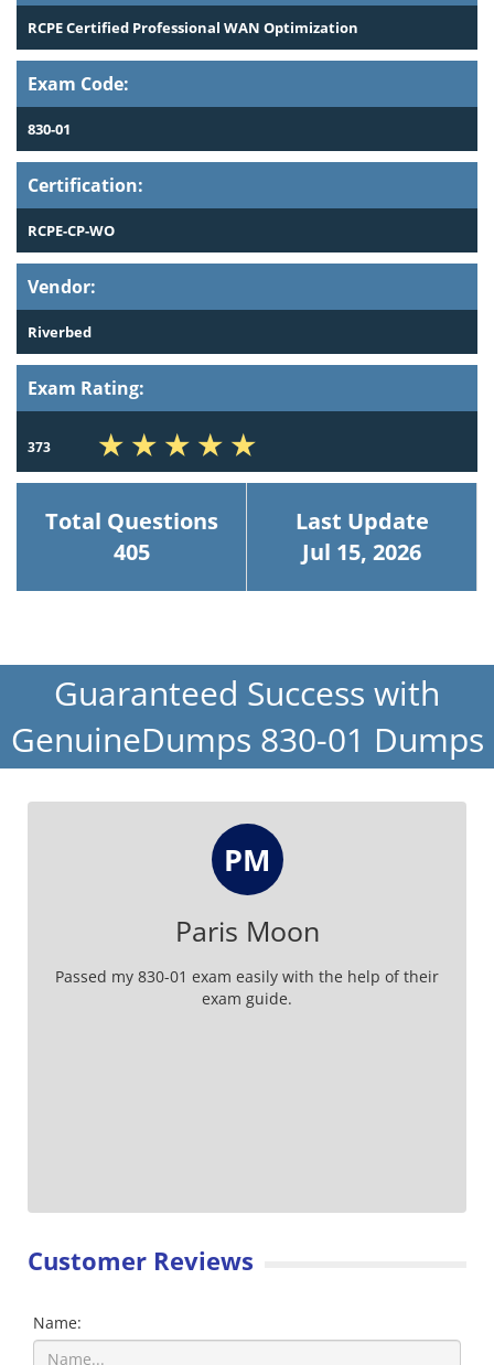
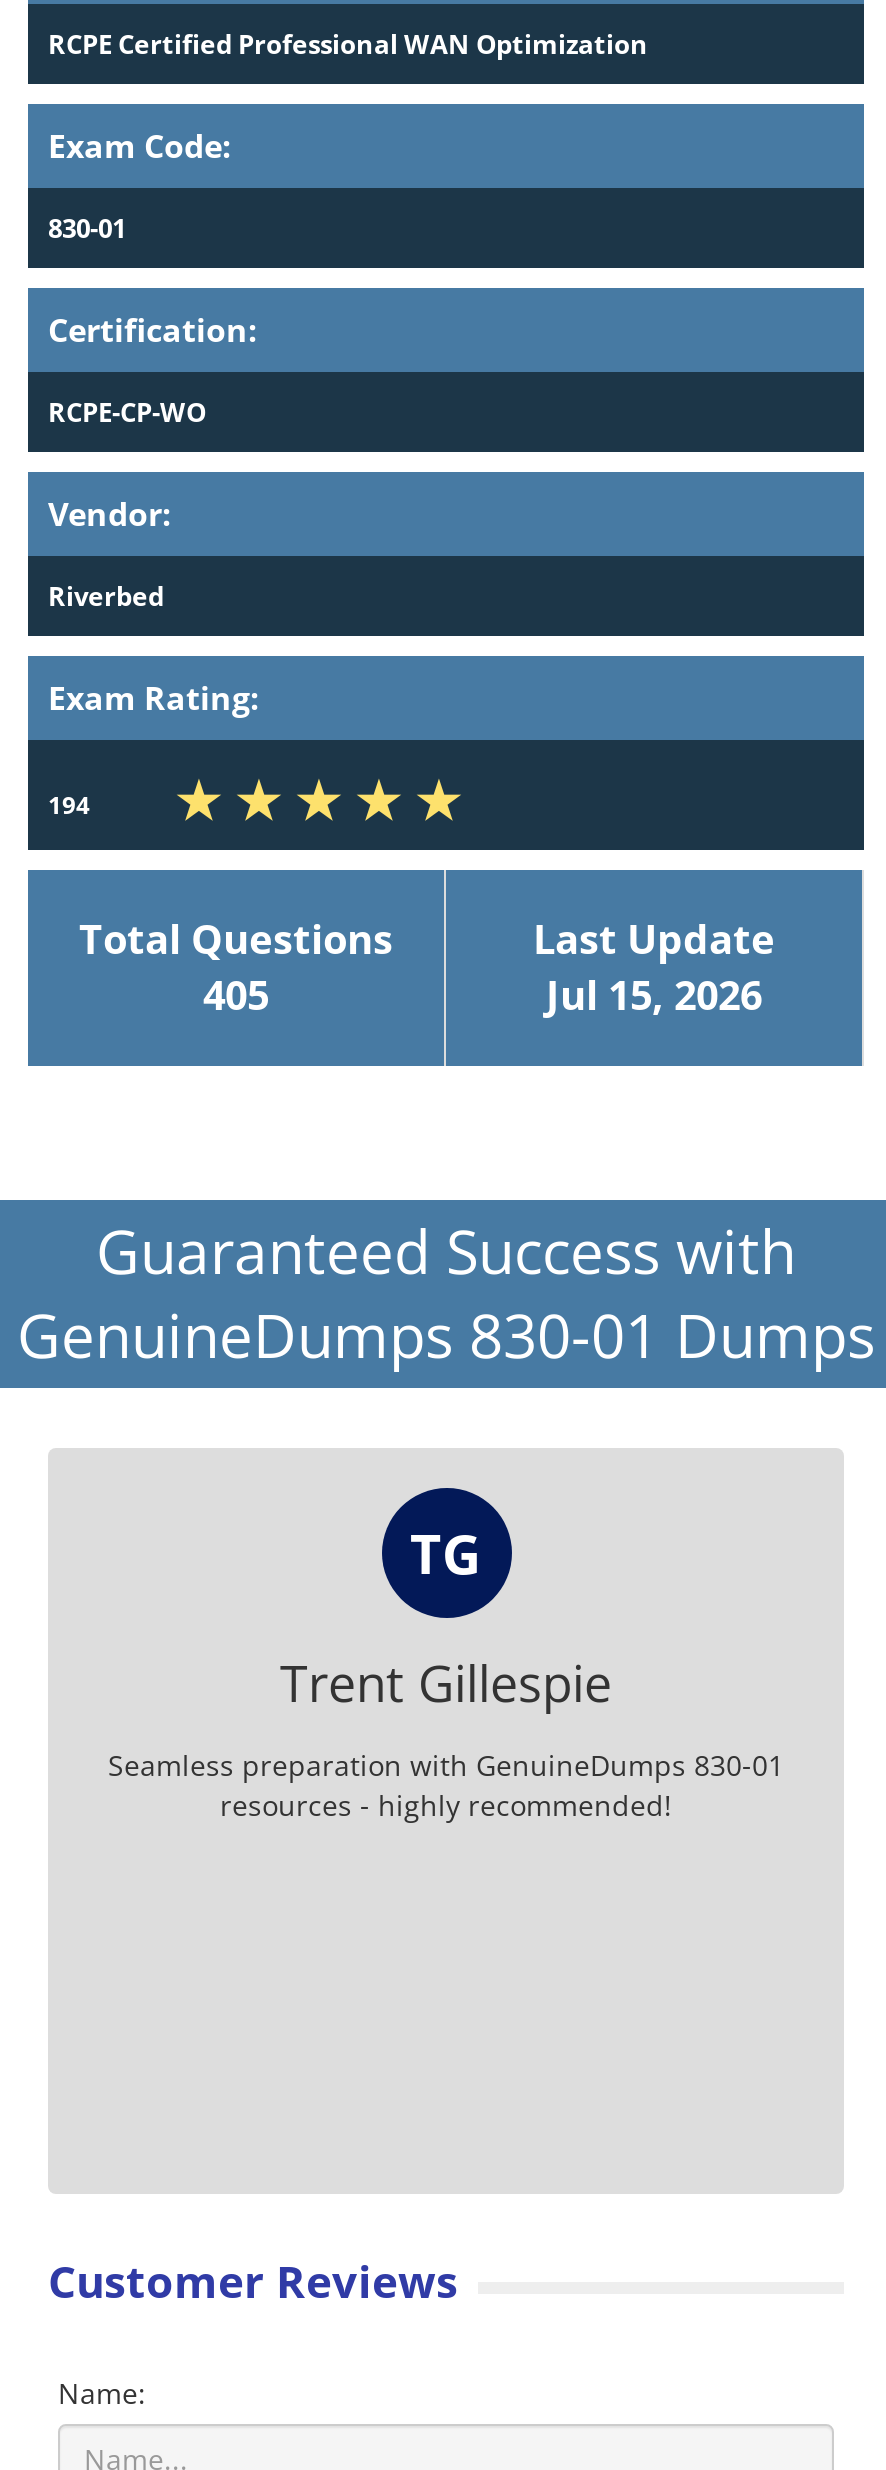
- 373
+ 194

- PM
+ TG

- Paris Moon
- Passed my 830-01 exam easily with the help of their
- exam guide.
+ Trent Gillespie
+ Seamless preparation with GenuineDumps 830-01
+ resources - highly recommended!
